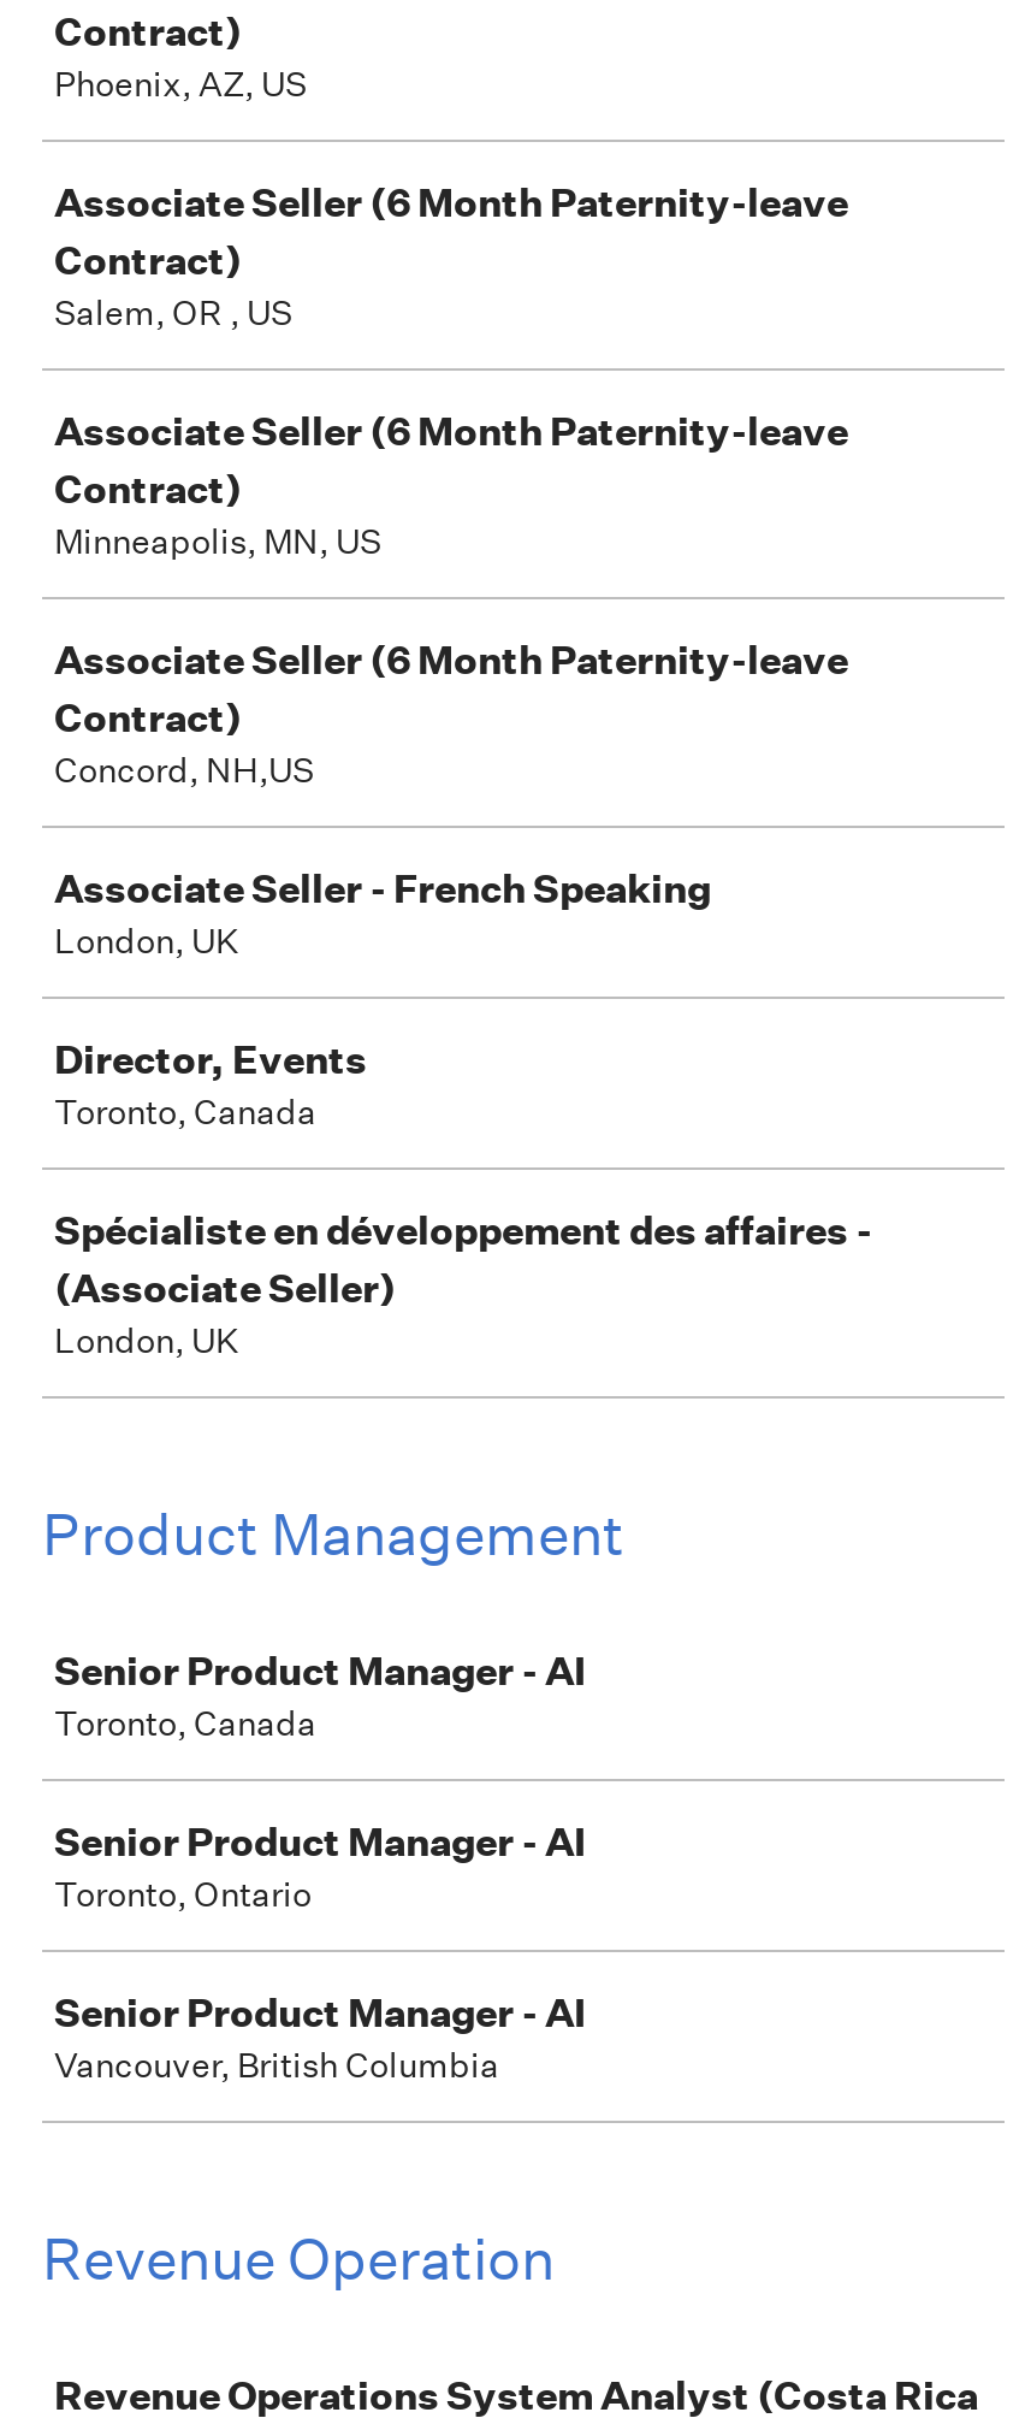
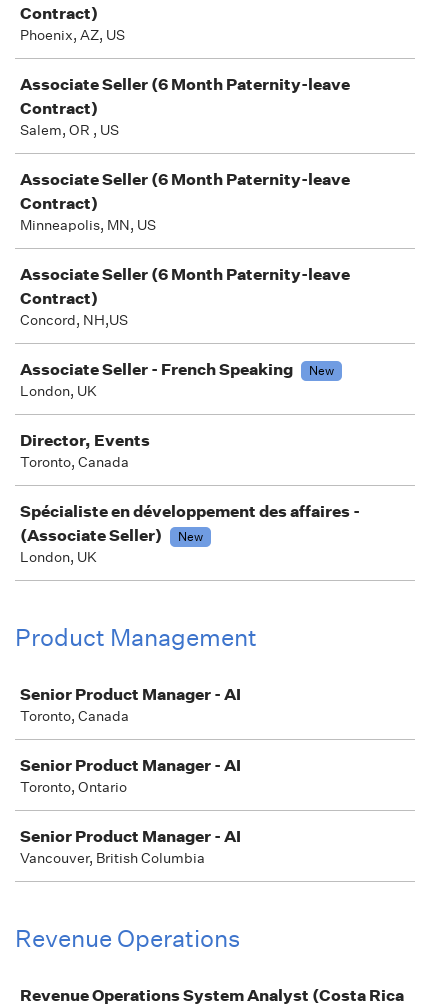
+ New

+ New

- Revenue Operation
+ Revenue Operations
